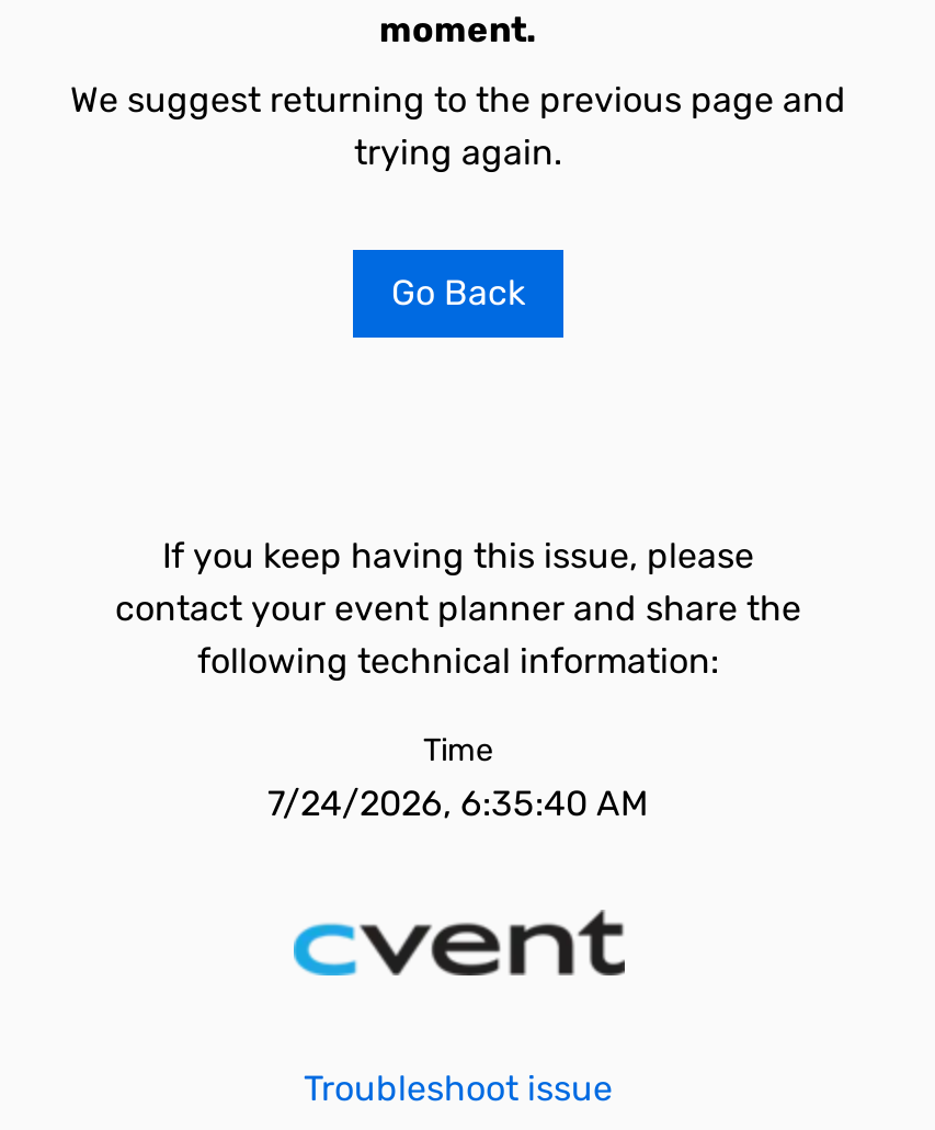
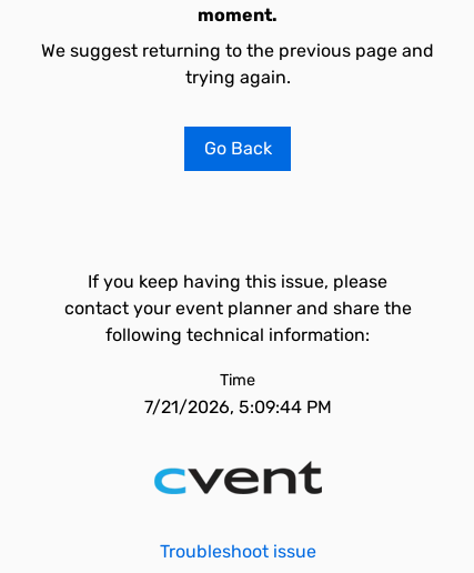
- 7/24/2026, 6:35:40 AM
+ 7/21/2026, 5:09:44 PM
